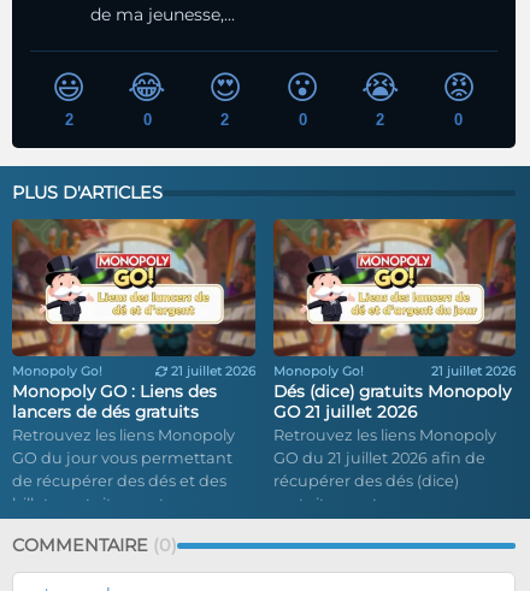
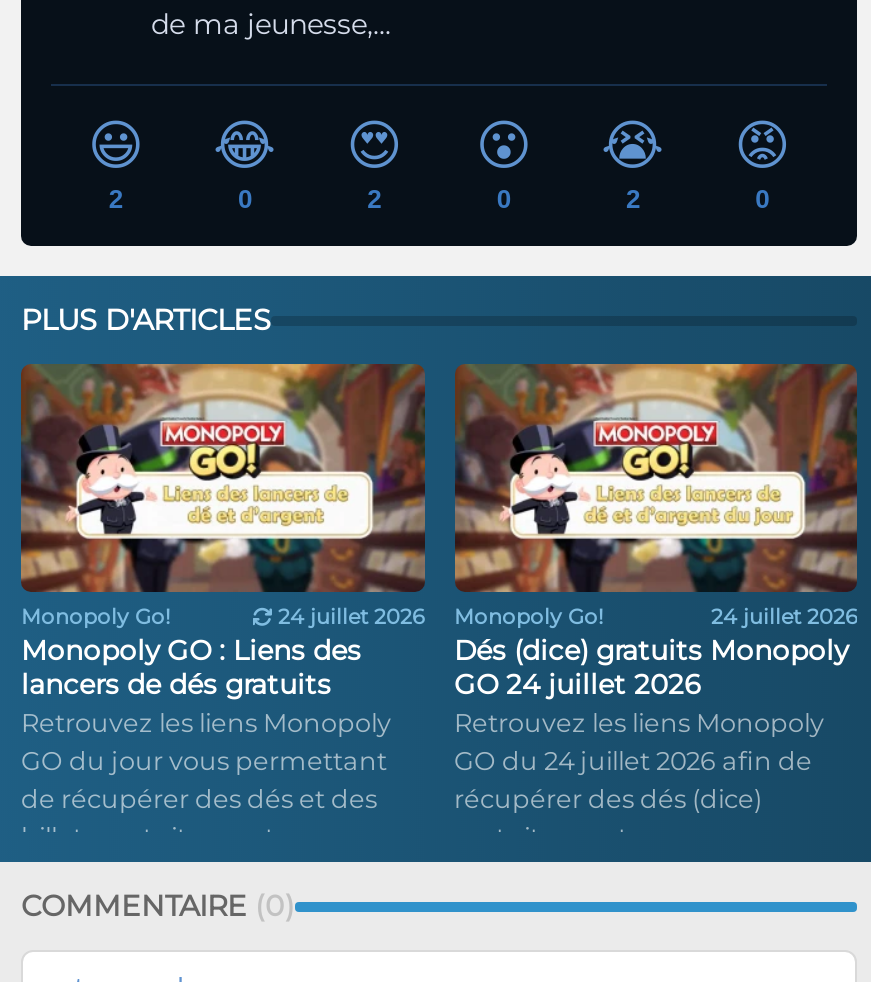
- 21 juillet 2026 Monopoly Go!
+ 24 juillet 2026 Monopoly Go!

- 21 juillet 2026
+ 24 juillet 2026

- GO 21 juillet 2026
+ GO 24 juillet 2026

- GO du 21 juillet 2026 afin de
+ GO du 24 juillet 2026 afin de
